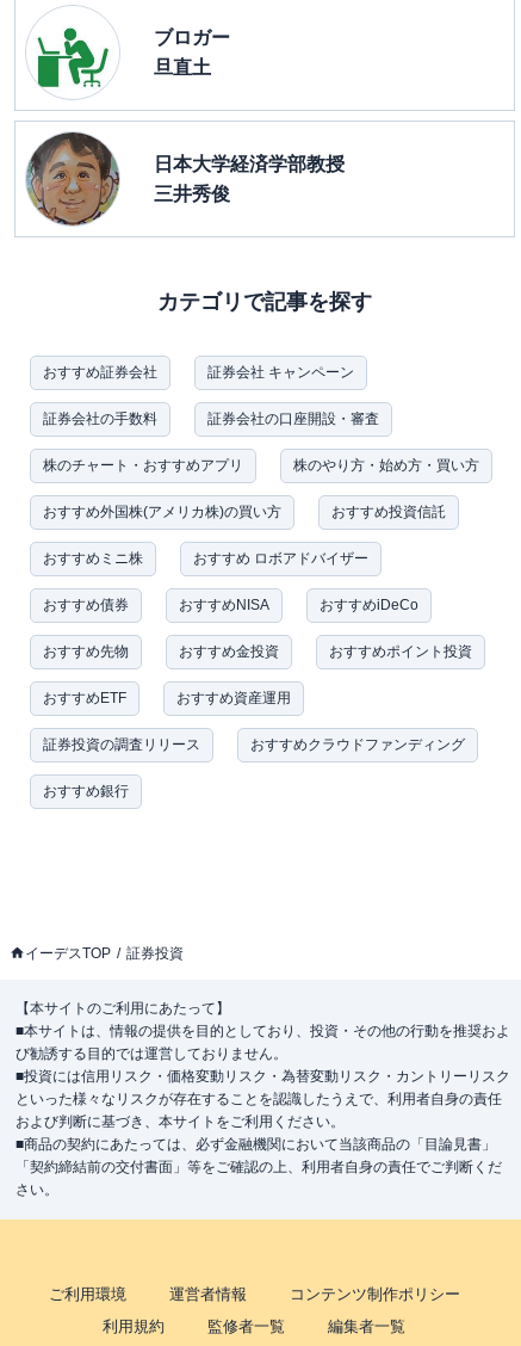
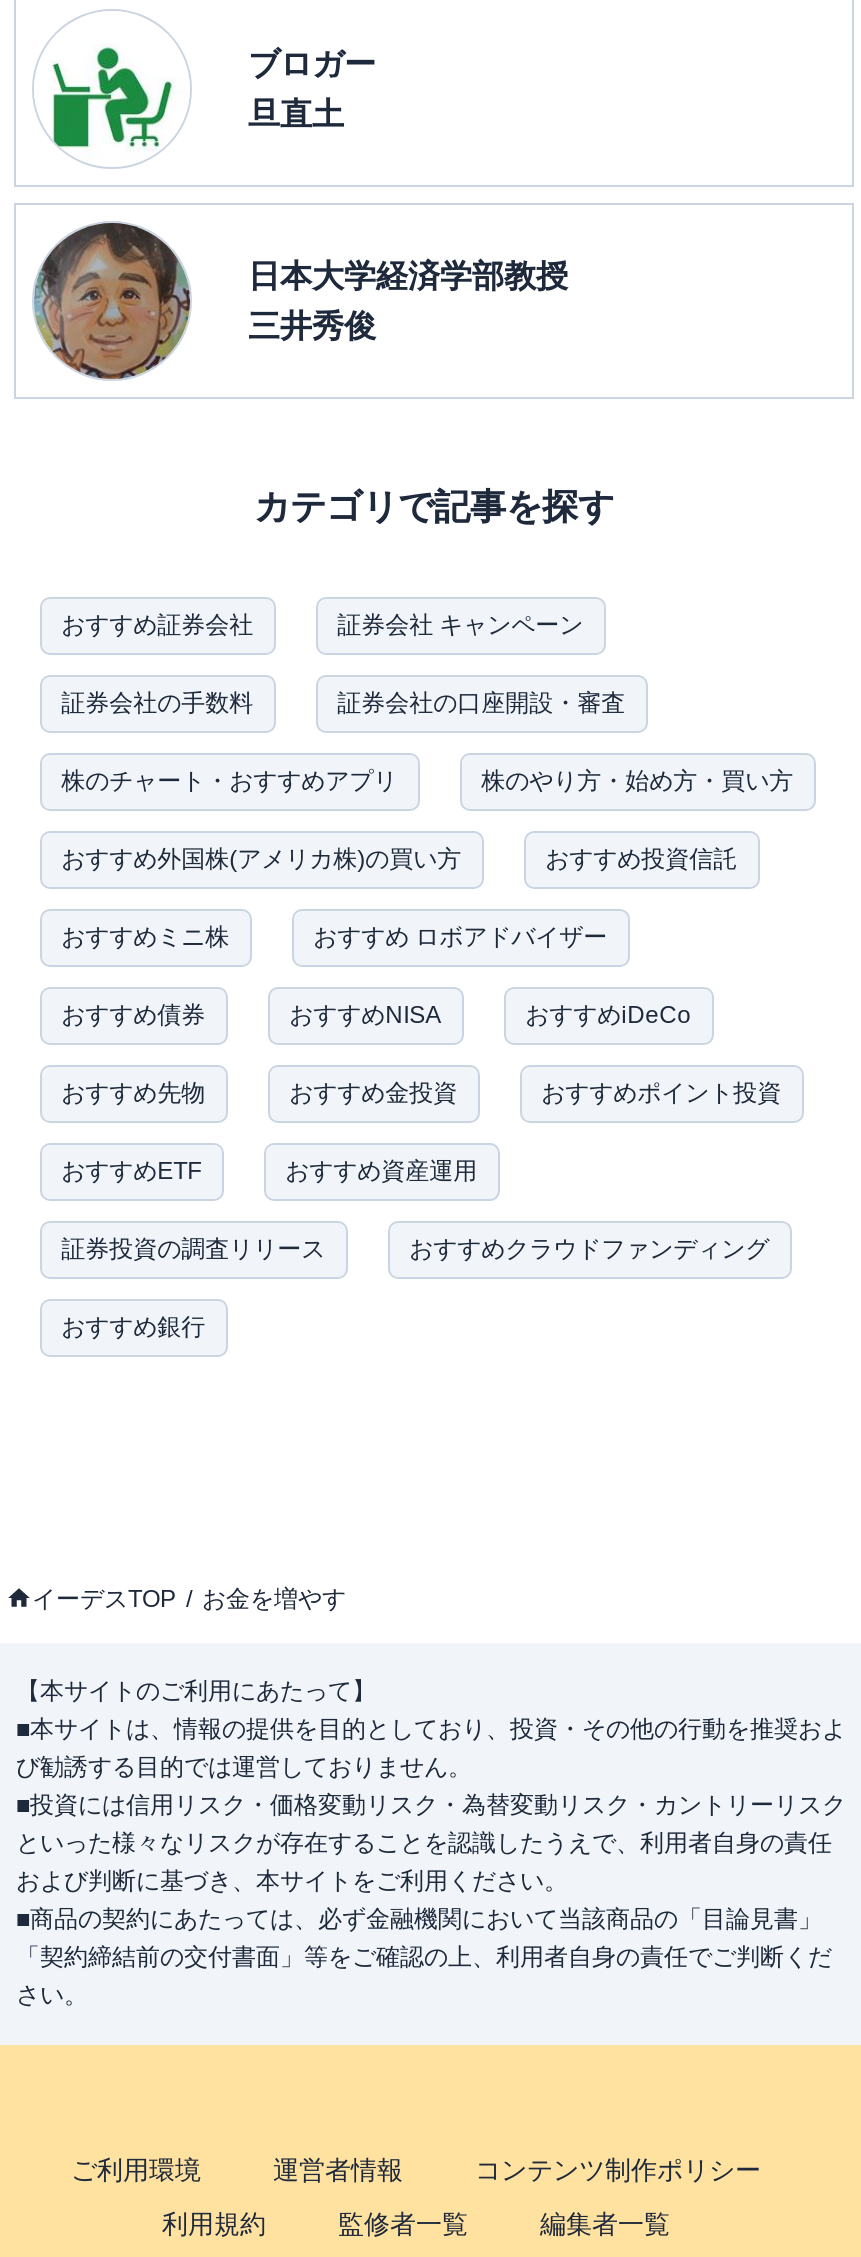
- 証券投資
+ お金を増やす
